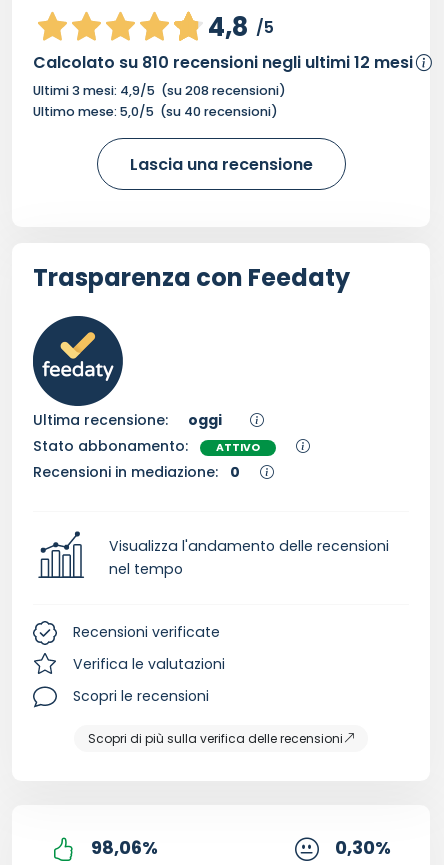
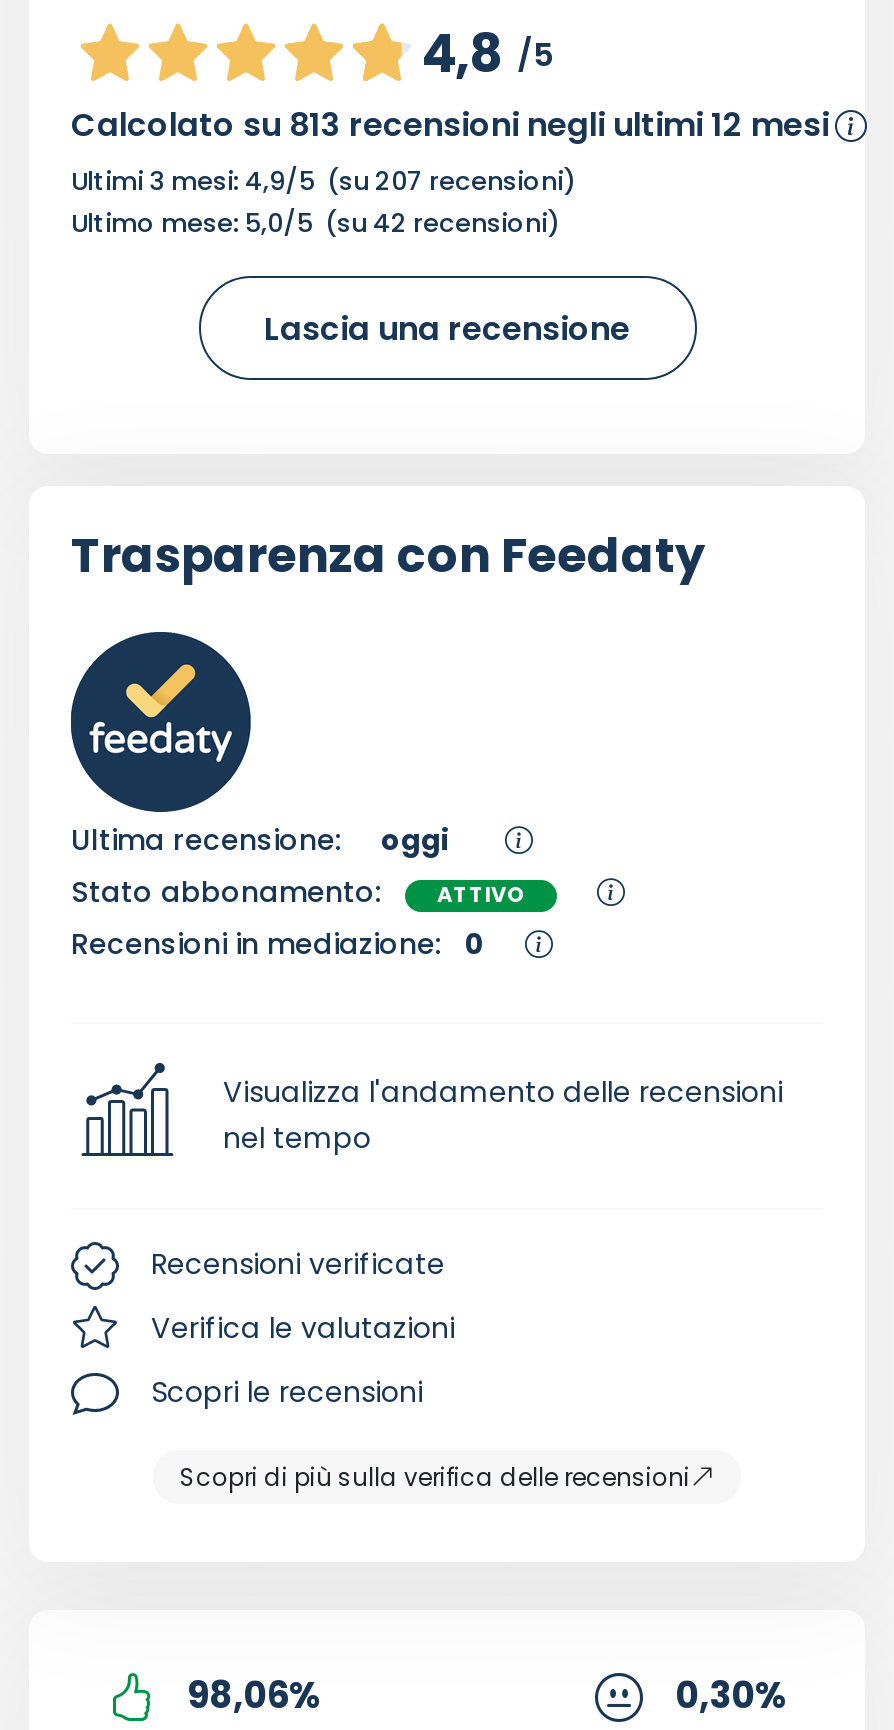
- Calcolato su 810 recensioni negli ultimi 12 mesi
+ Calcolato su 813 recensioni negli ultimi 12 mesi

- Ultimi 3 mesi: 4,9/5 (su 208 recensioni)
+ Ultimi 3 mesi: 4,9/5 (su 207 recensioni)

- Ultimo mese: 5,0/5 (su 40 recensioni)
+ Ultimo mese: 5,0/5 (su 42 recensioni)
